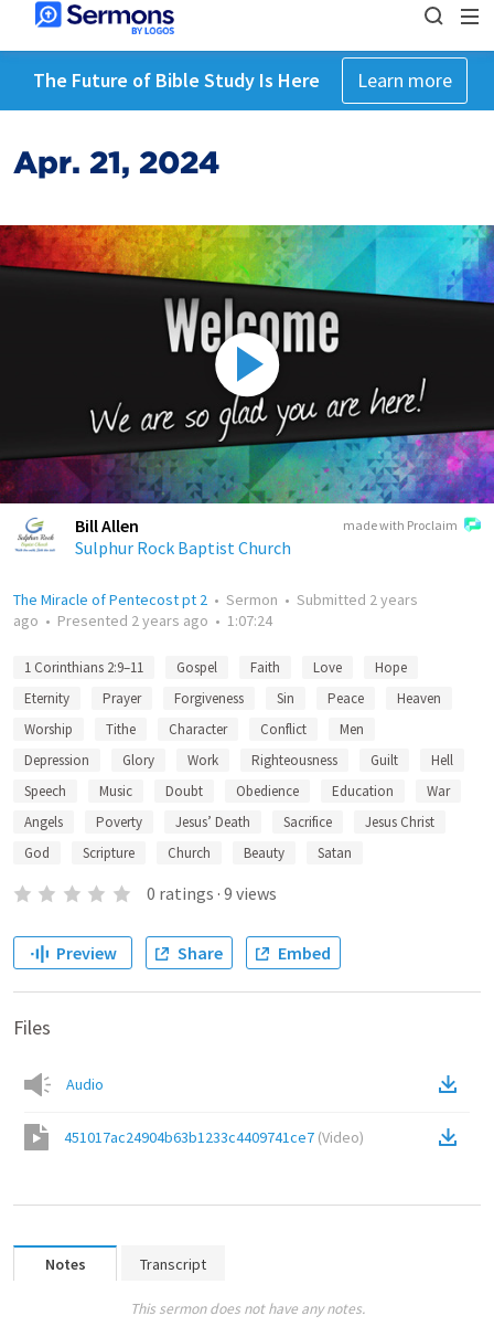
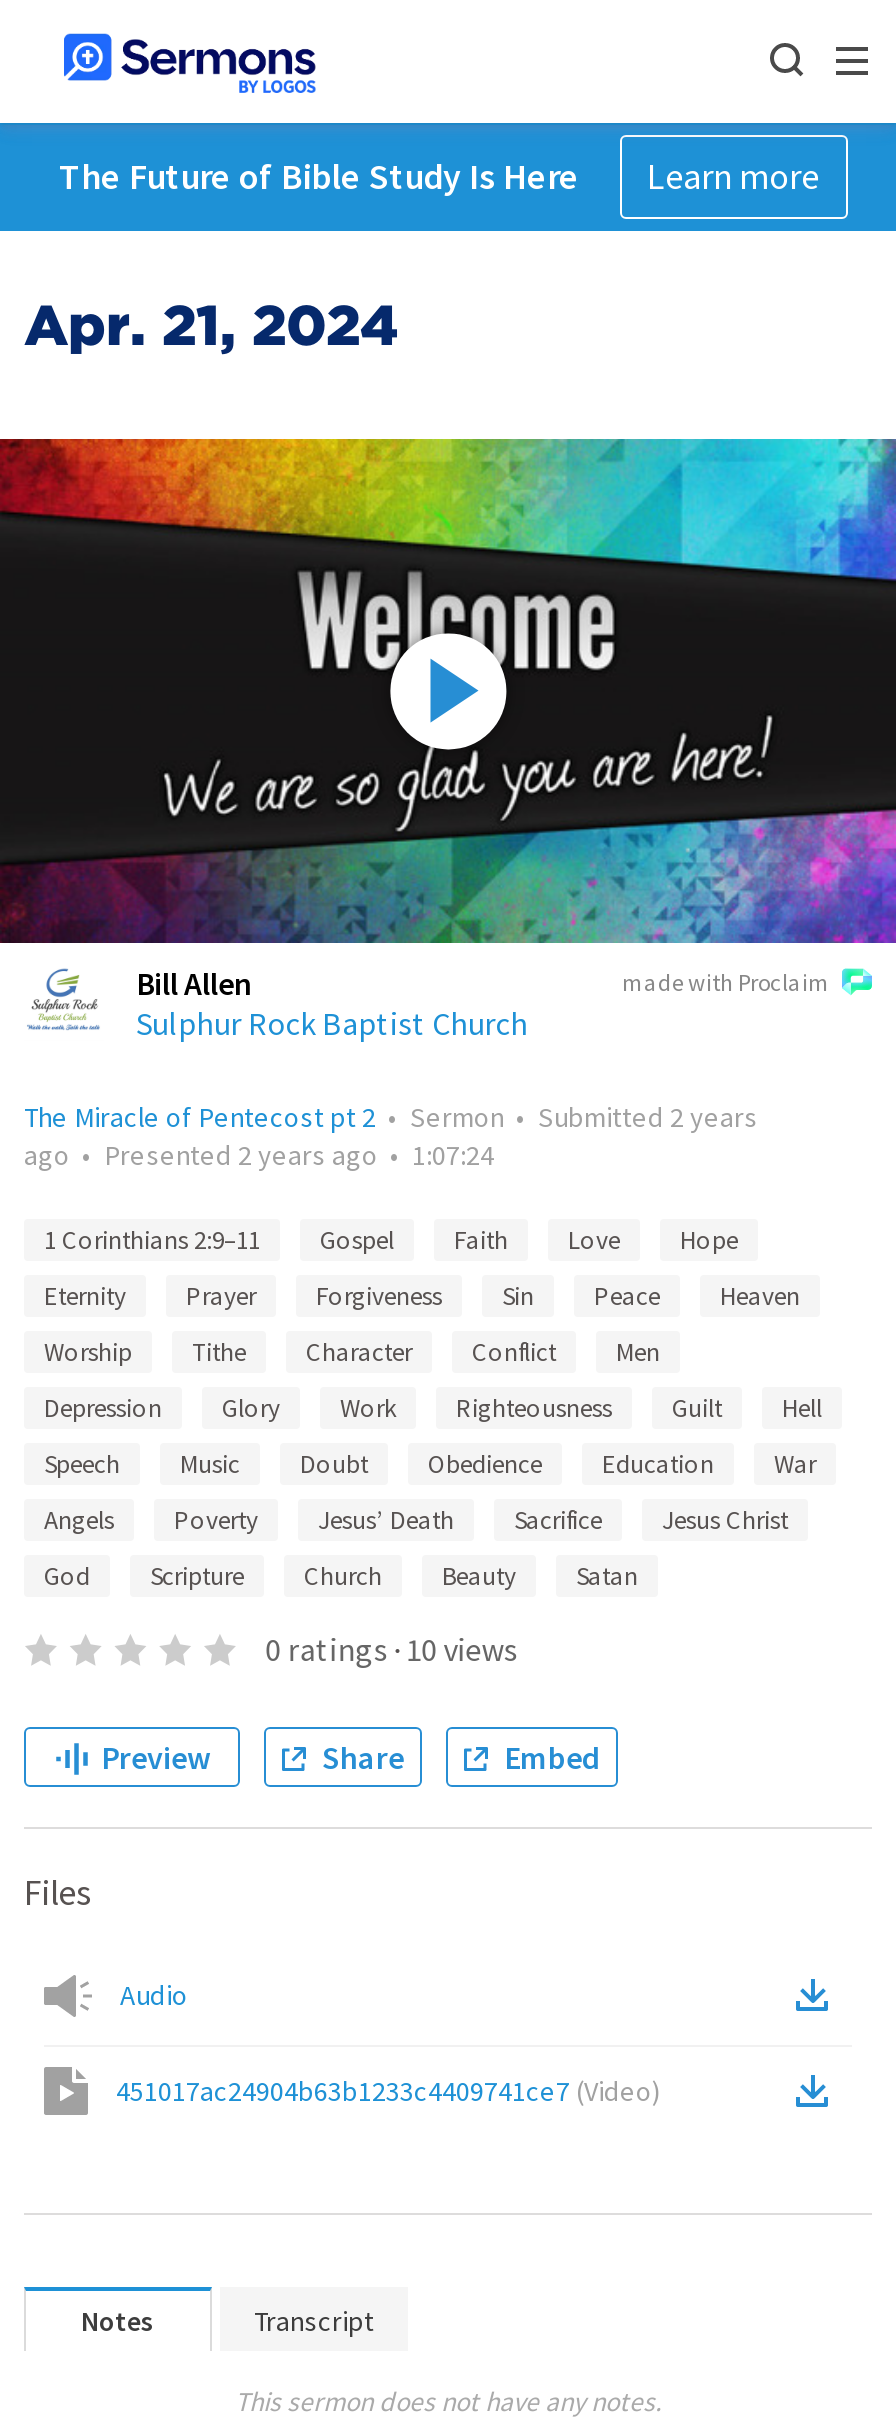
- 0 ratings · 9 views
+ 0 ratings · 10 views
